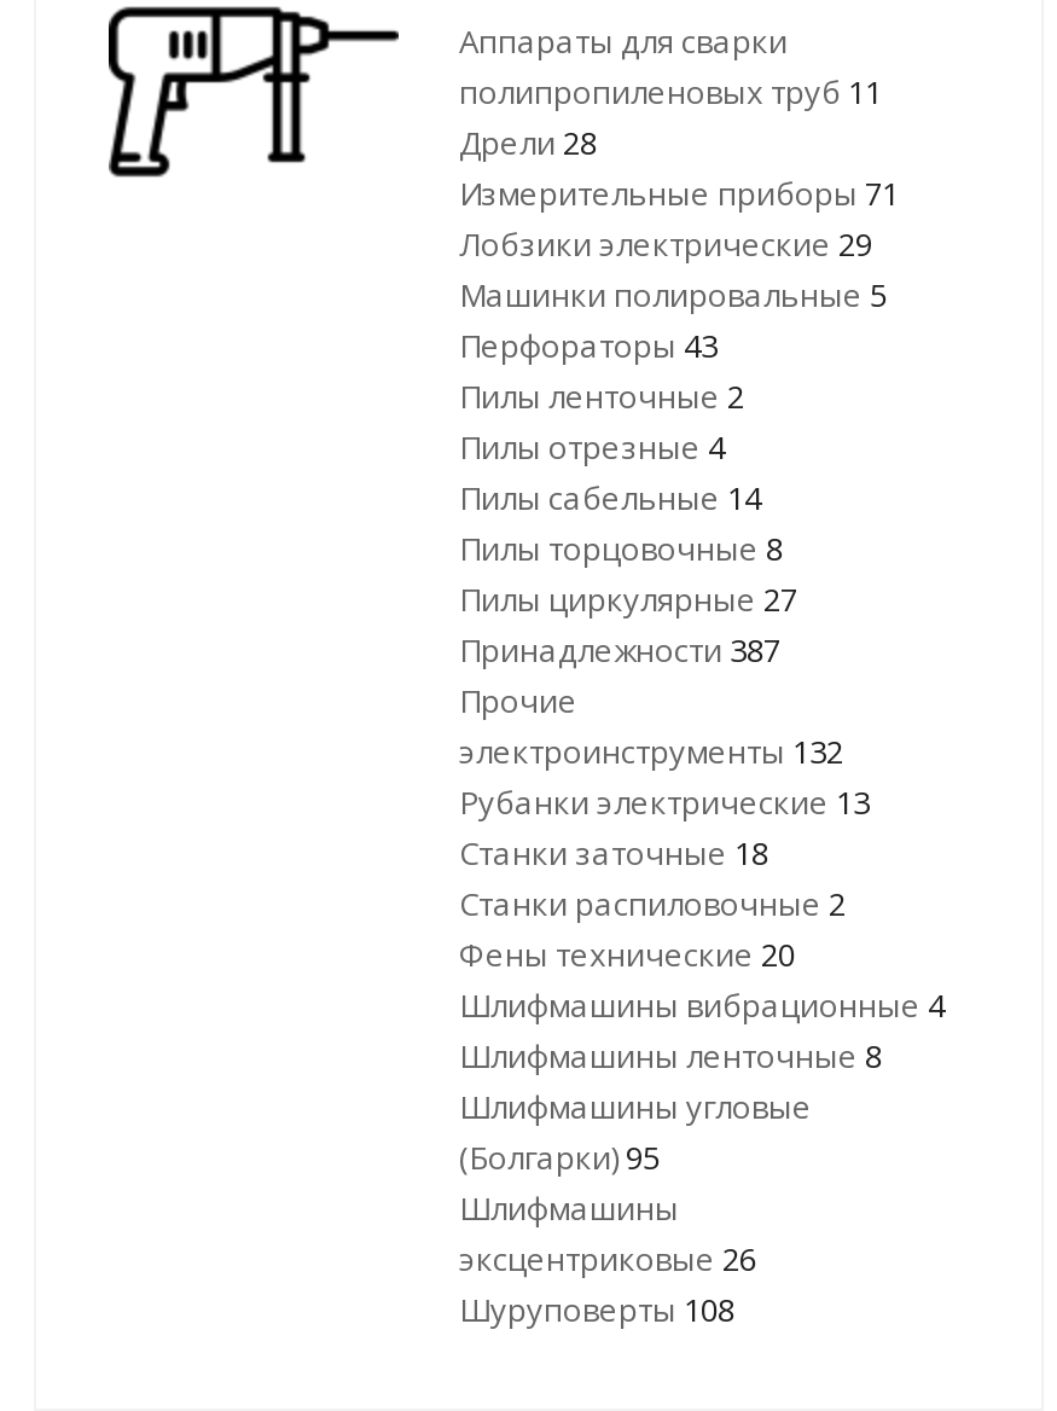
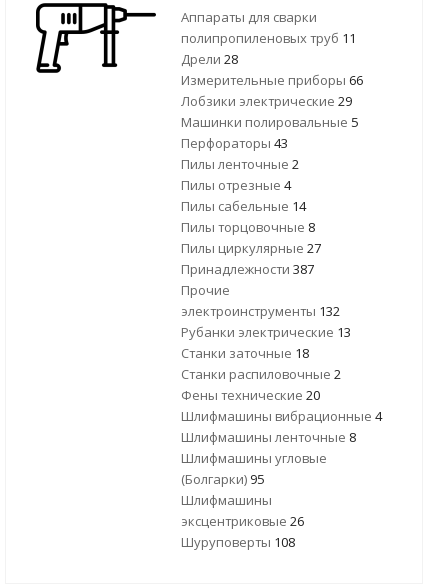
- Измерительные приборы 71
+ Измерительные приборы 66
